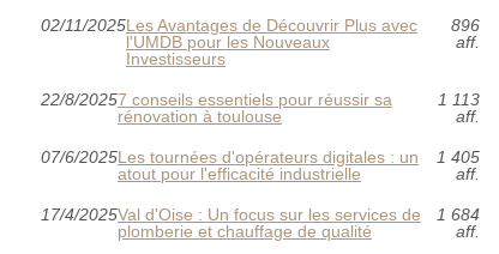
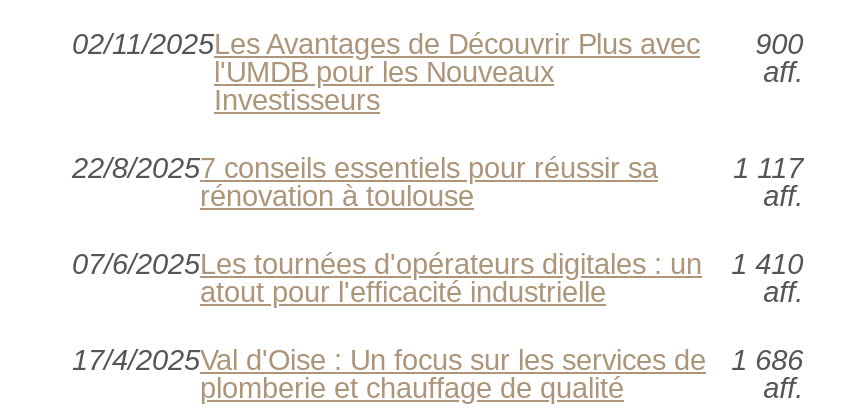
- 02/11/2025 Les Avantages de Découvrir Plus avec 896
+ 02/11/2025 Les Avantages de Découvrir Plus avec 900

- 1 113
+ 1 117

- 07/6/2025 Les tournées d'opérateurs digitales : un 1 405
+ 07/6/2025 Les tournées d'opérateurs digitales : un 1 410

- 17/4/2025Val d'Oise : Un focus sur les services de 1 684
+ 17/4/2025Val d'Oise : Un focus sur les services de 1 686
